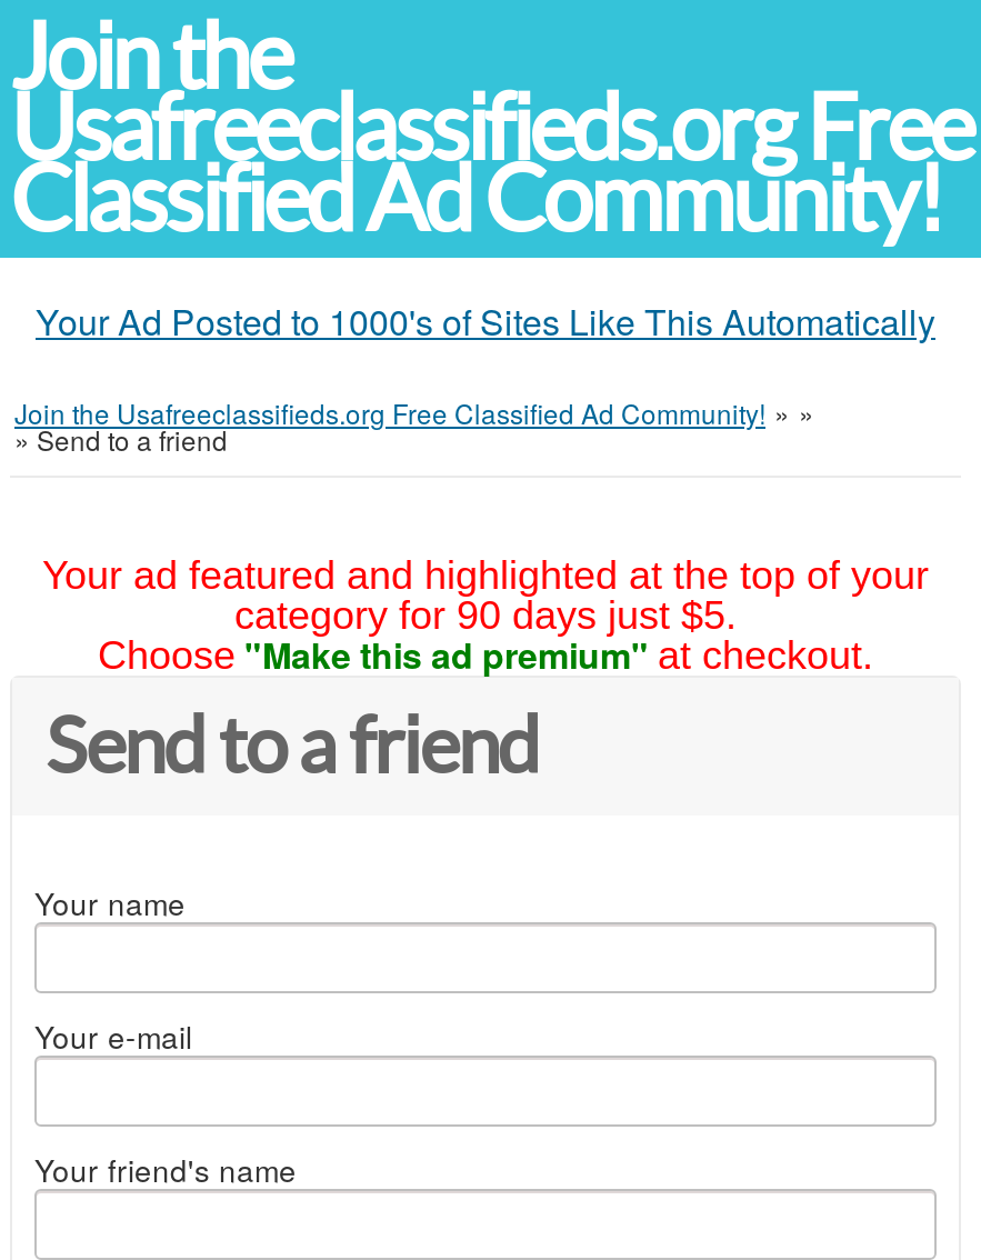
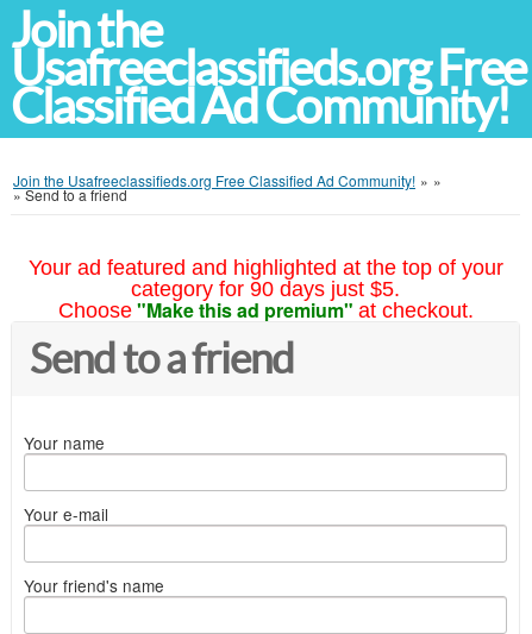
- Your Ad Posted to 1000's of Sites Like This Automatically
